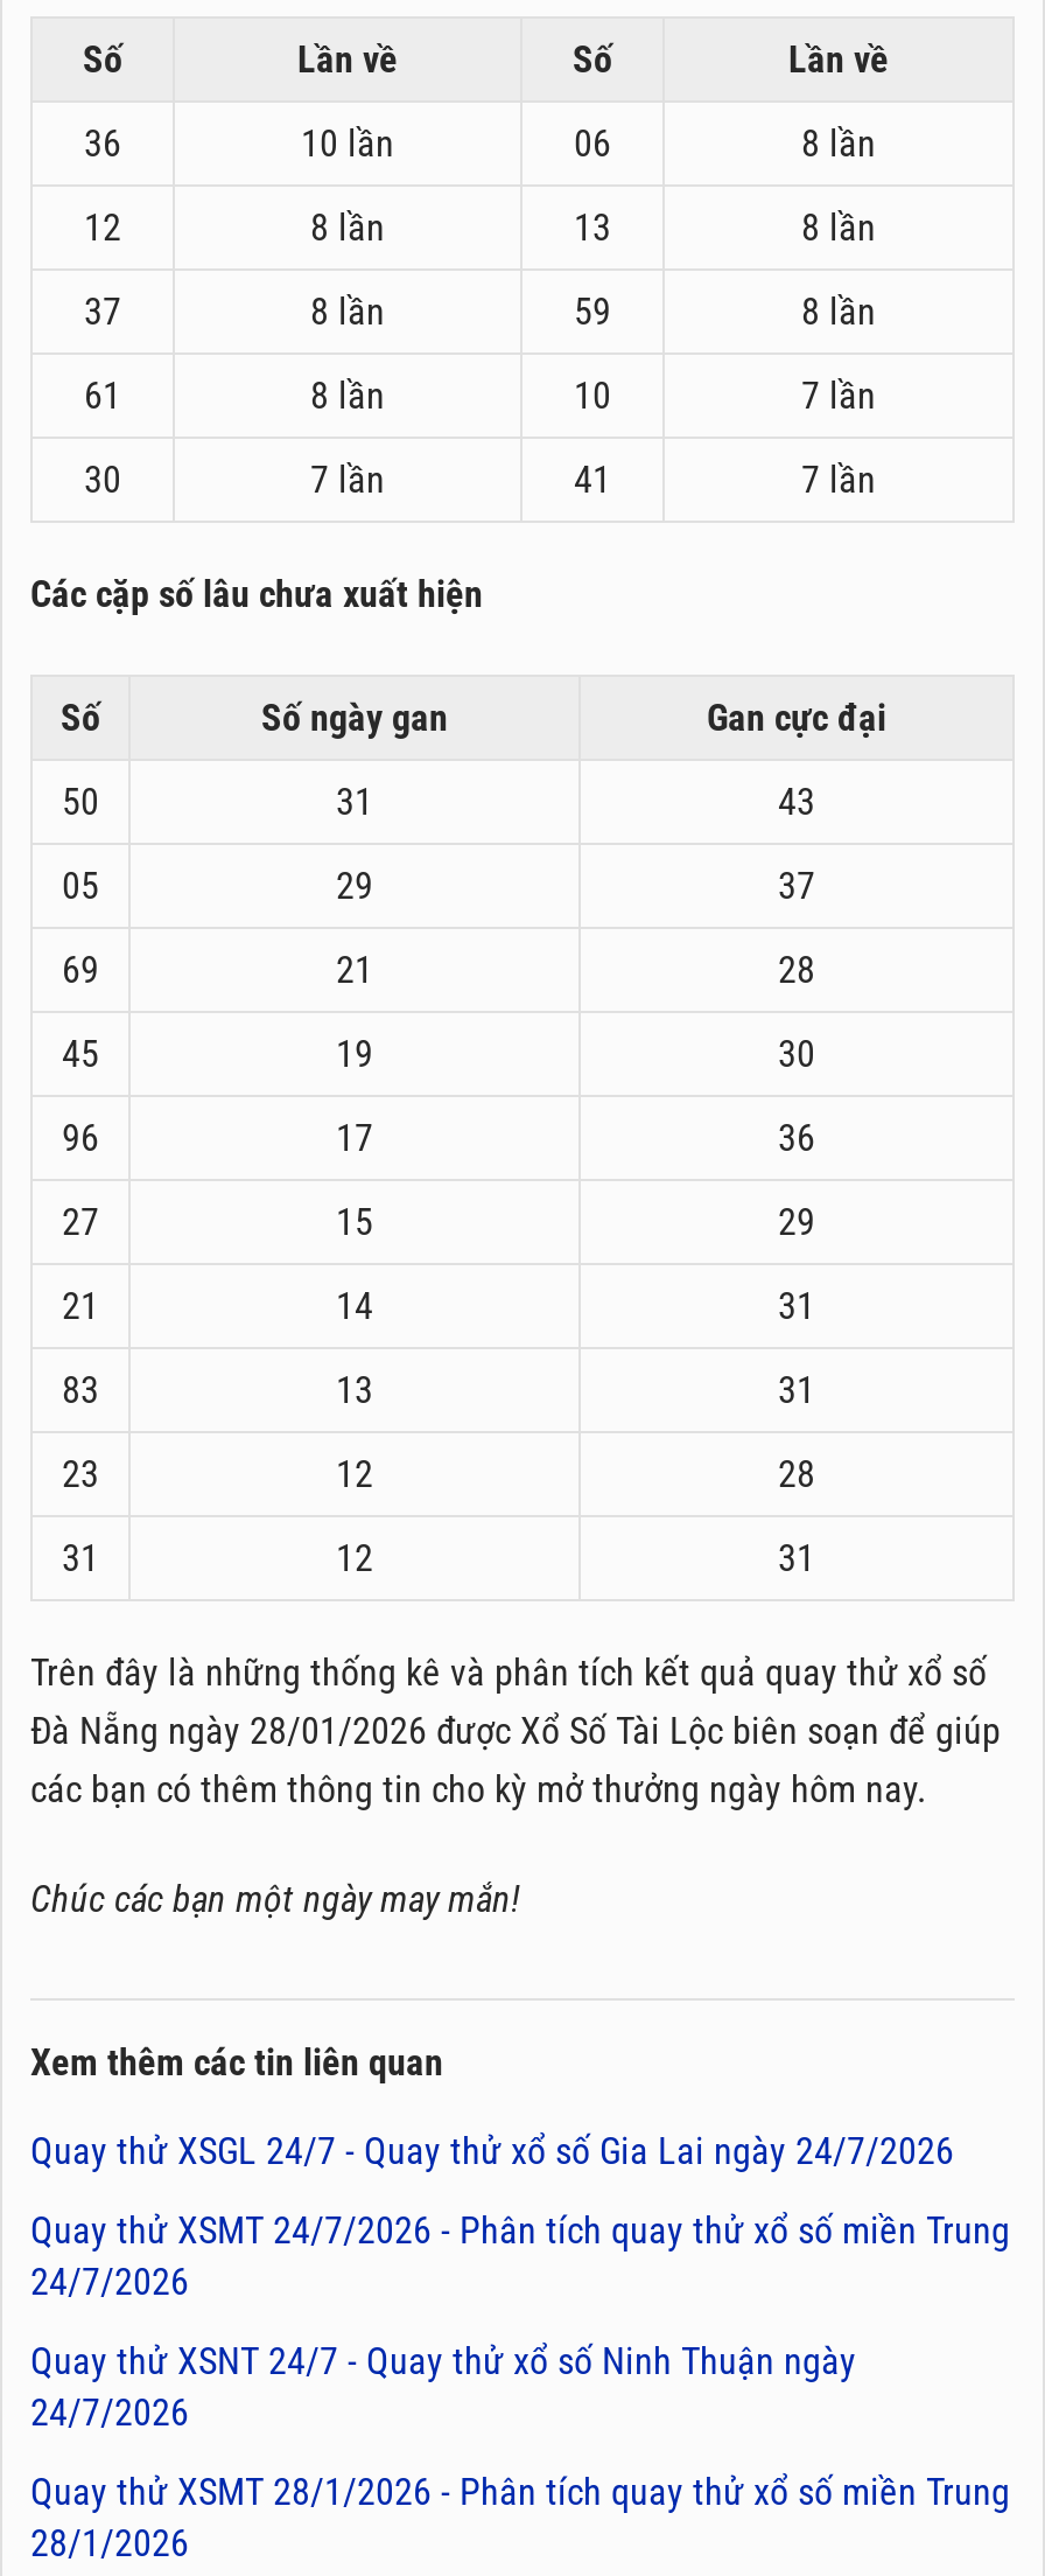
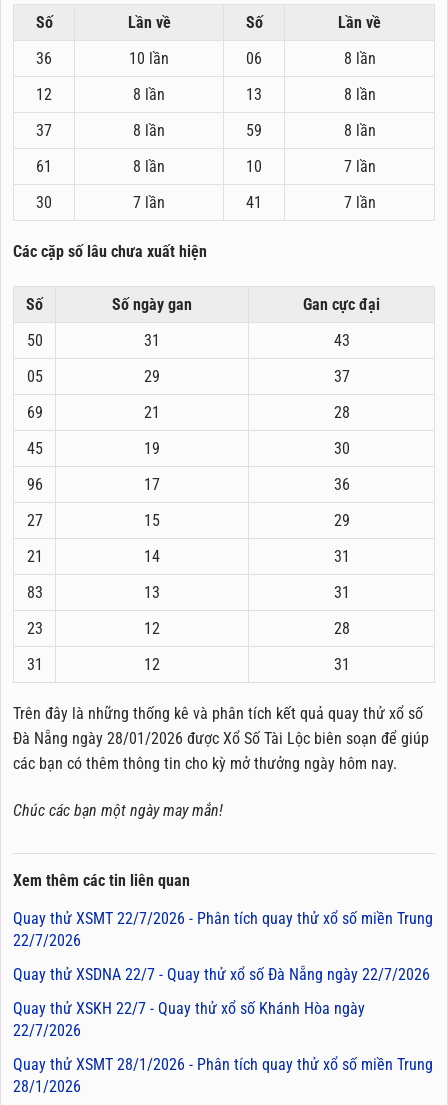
- Quay thử XSGL 24/7 - Quay thử xổ số Gia Lai ngày 24/7/2026
+ Quay thử XSMT 22/7/2026 - Phân tích quay thử xổ số miền Trung
+ 22/7/2026

- Quay thử XSMT 24/7/2026 - Phân tích quay thử xổ số miền Trung
- 24/7/2026
+ Quay thử XSDNA 22/7 - Quay thử xổ số Đà Nẵng ngày 22/7/2026

- Quay thử XSNT 24/7 - Quay thử xổ số Ninh Thuận ngày
- 24/7/2026
+ Quay thử XSKH 22/7 - Quay thử xổ số Khánh Hòa ngày
+ 22/7/2026
